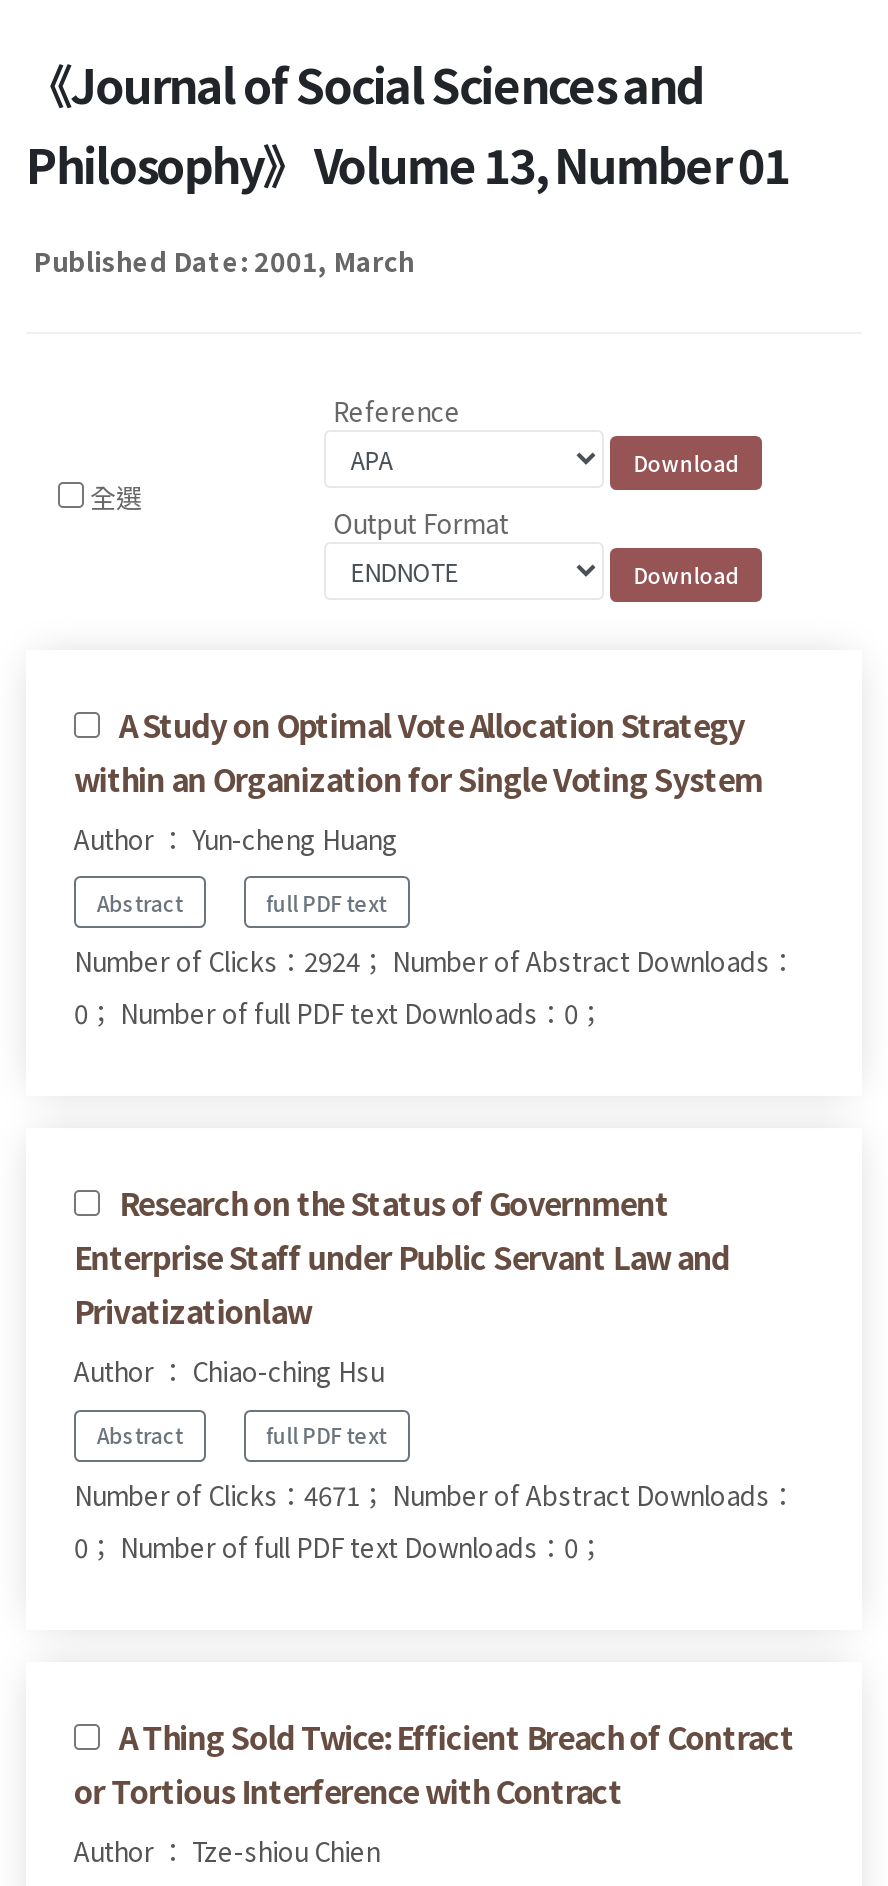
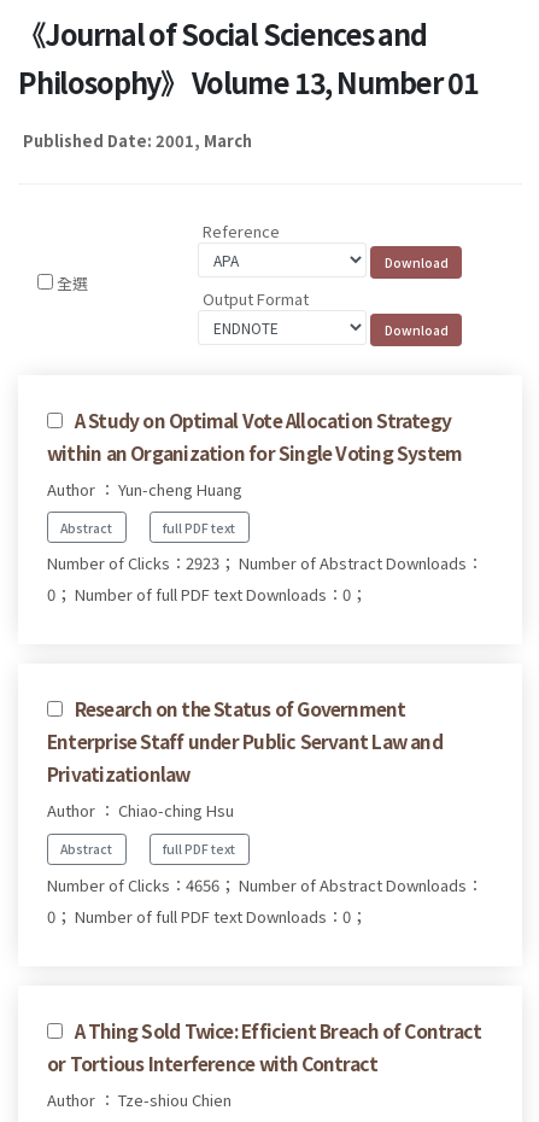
- Number of Clicks：2924； Number of Abstract Downloads：
+ Number of Clicks：2923； Number of Abstract Downloads：

- Number of Clicks：4671； Number of Abstract Downloads：
+ Number of Clicks：4656； Number of Abstract Downloads：
